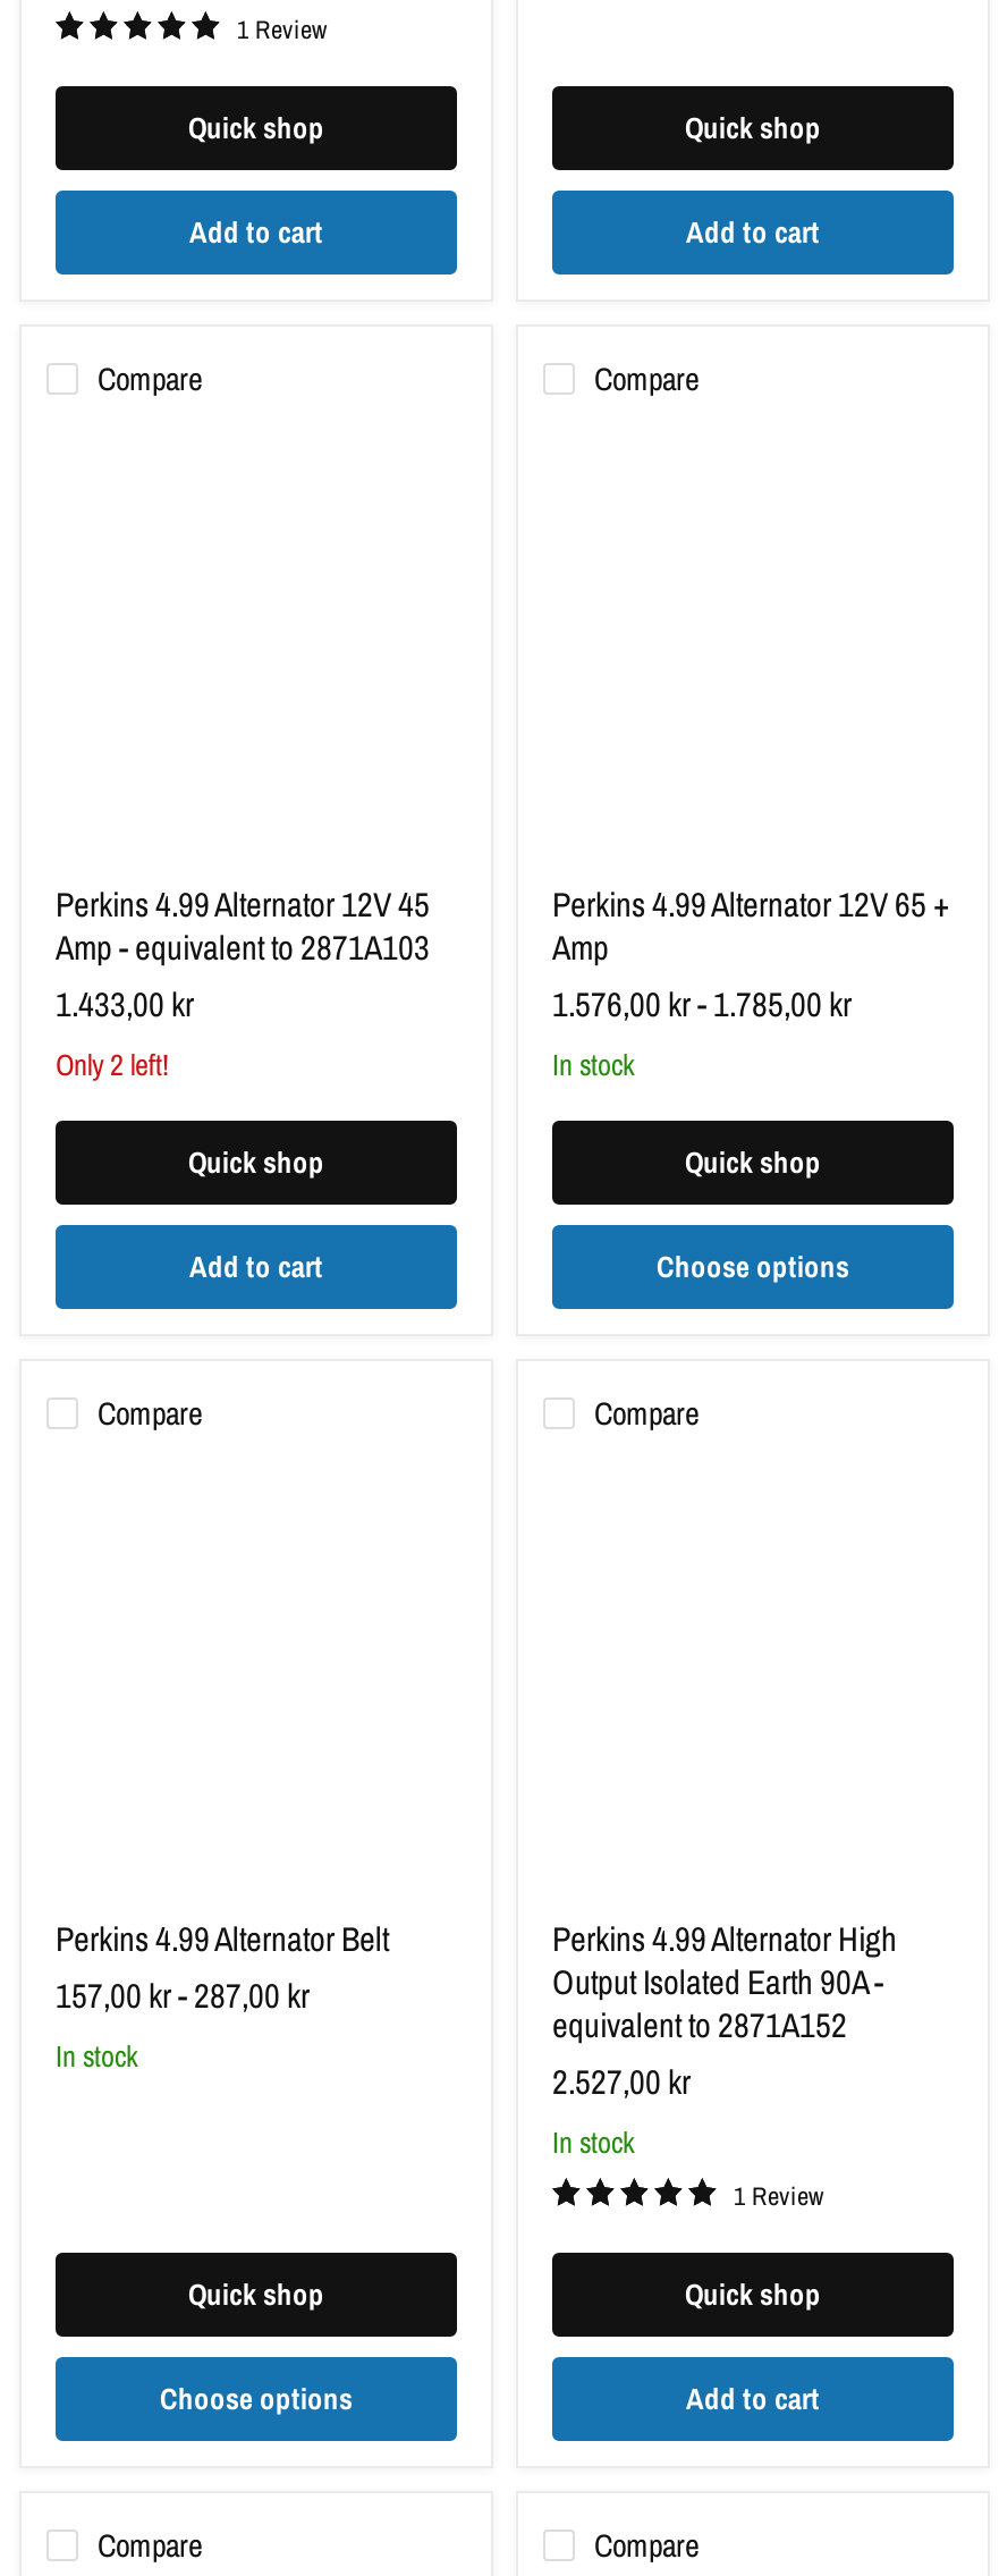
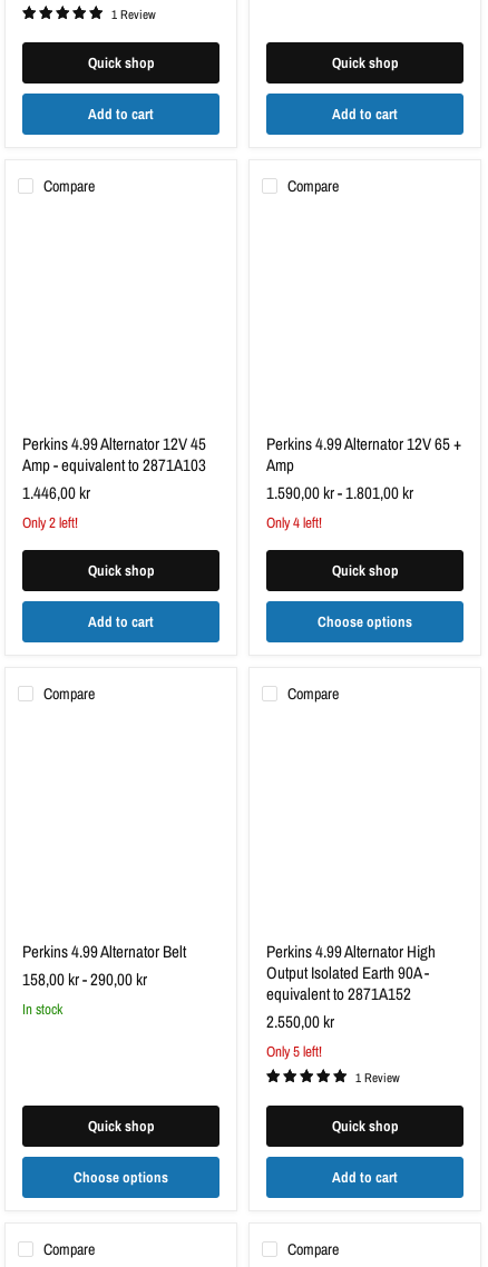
- 1.433,00 kr
+ 1.446,00 kr

- 1.576,00 kr-1.785,00 kr
- in stock
+ 1.590,00 kr-1.801,00 kr
+ Only 4 left!

- 157,00 kr-287,00 kr
+ 158,00 kr-290,00 kr

- 2.527,00 kr
- in stock
+ 2.550,00 kr
+ Only 5 left!
